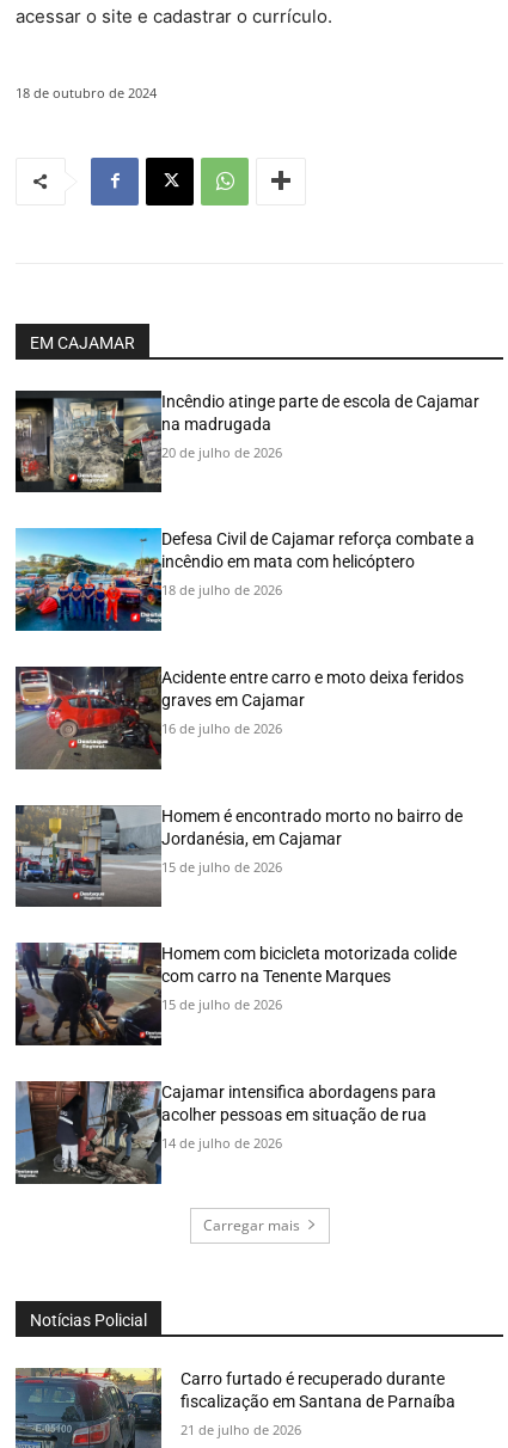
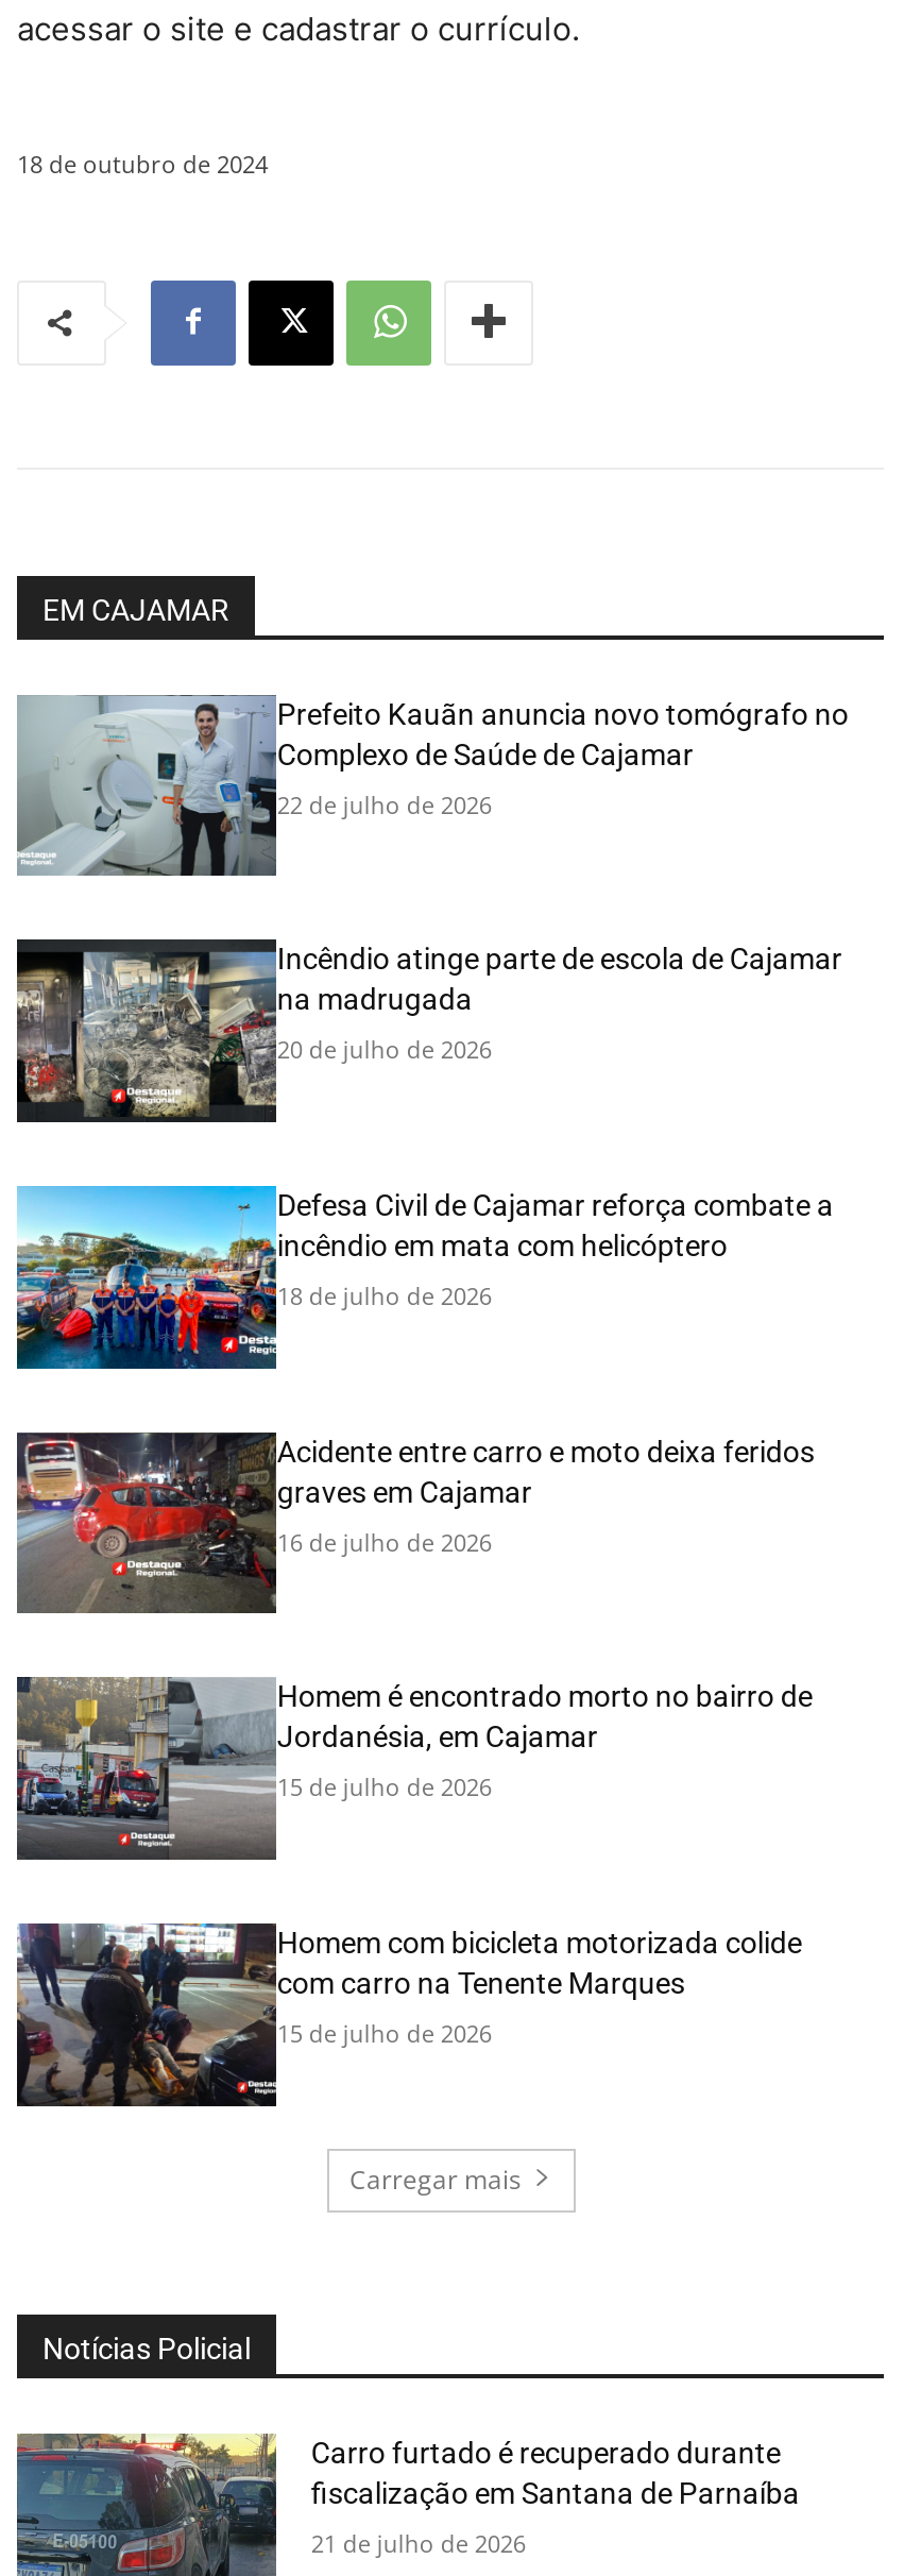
+ [image]
+ Prefeito Kauãn anuncia novo tomógrafo no
+ Complexo de Saúde de Cajamar
+ 22 de julho de 2026

moved down: [image] | Incêndio atinge parte de escola de Cajamar | na madrugada | ... | Homem com bicicleta motorizada colide | com carro na Tenente Marques

moved down: [image]

- [image]
- Cajamar intensifica abordagens para
- acolher pessoas em situação de rua
- 14 de julho de 2026
